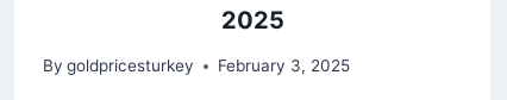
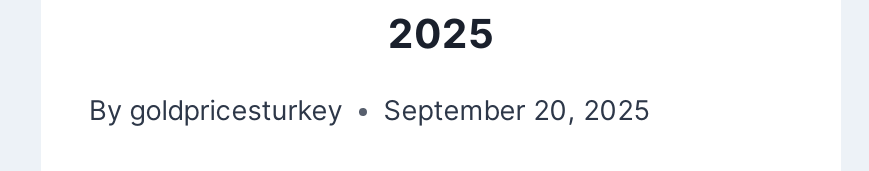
- By goldpricesturkey February 3, 2025
+ By goldpricesturkey September 20, 2025
